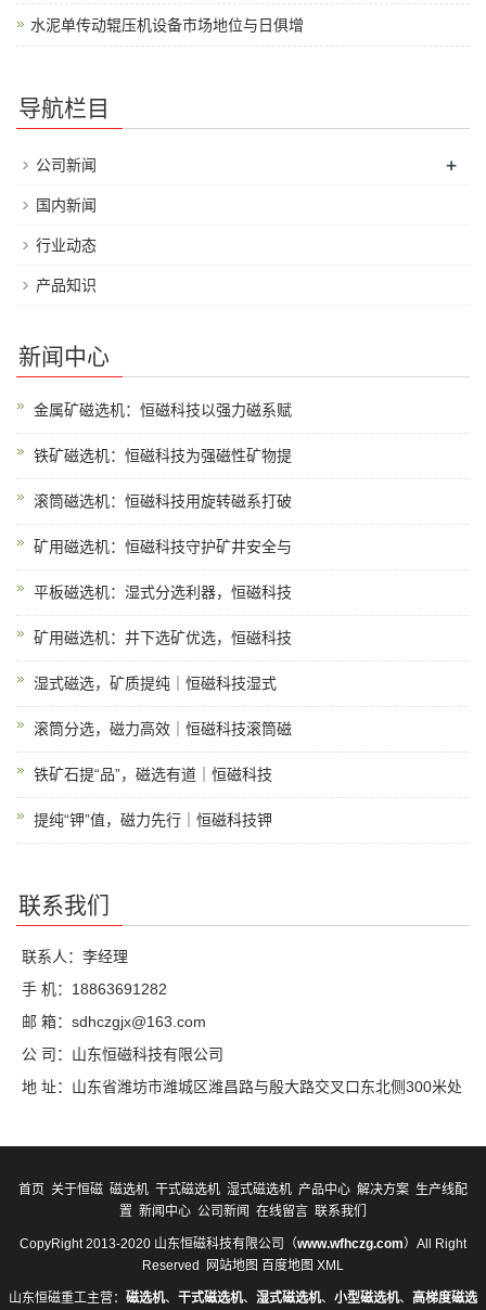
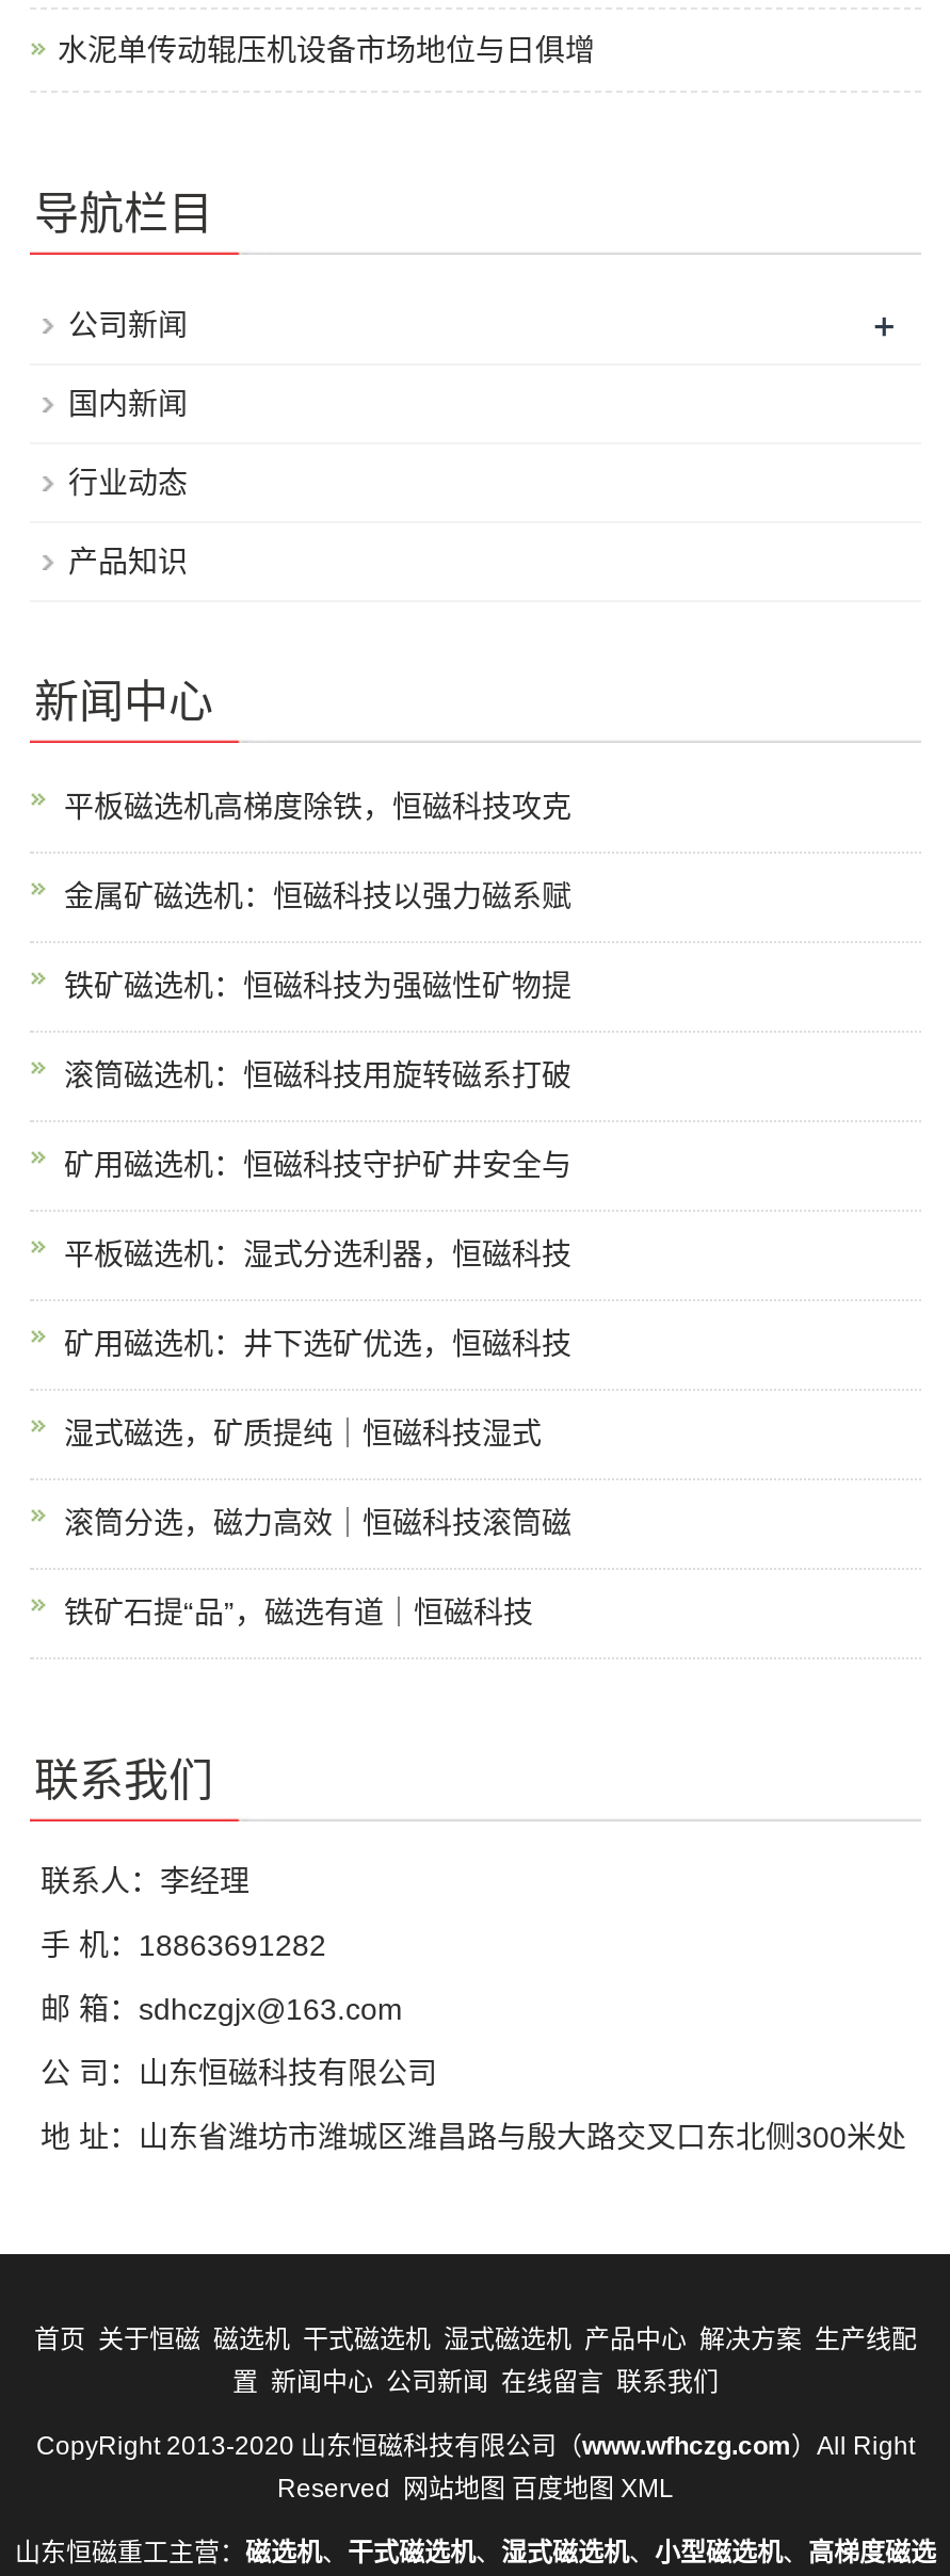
+ 平板磁选机高梯度除铁，恒磁科技攻克

moved down: 金属矿磁选机：恒磁科技以强力磁系赋 | 铁矿磁选机：恒磁科技为强磁性矿物提 | 滚筒磁选机：恒磁科技用旋转磁系打破 | ... | 滚筒分选，磁力高效｜恒磁科技滚筒磁 | 铁矿石提“品”，磁选有道｜恒磁科技

- 提纯“钾”值，磁力先行｜恒磁科技钾
